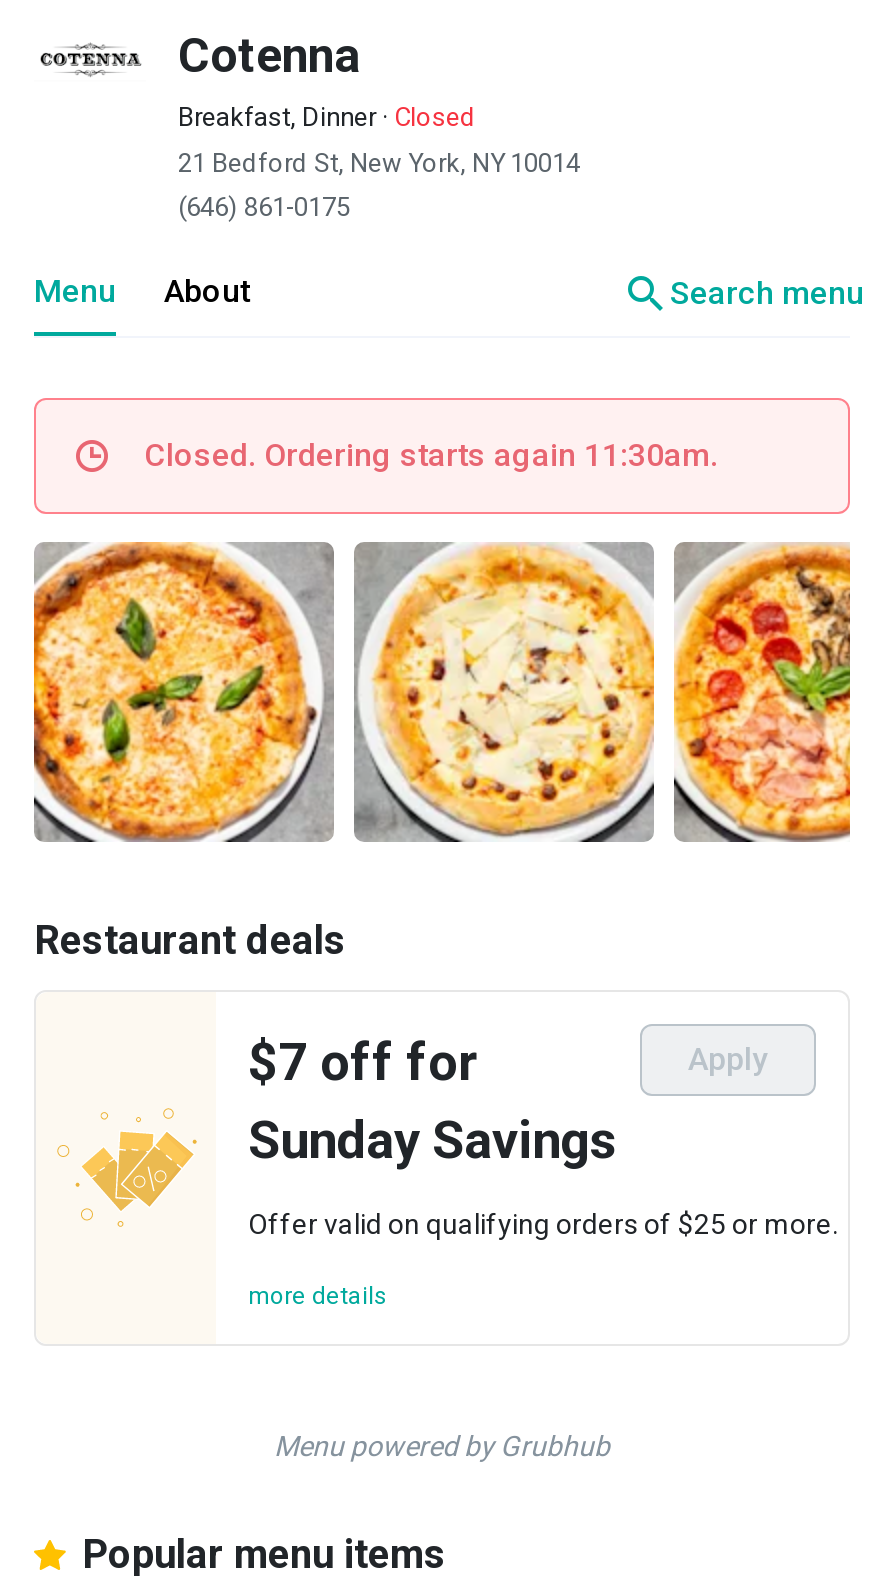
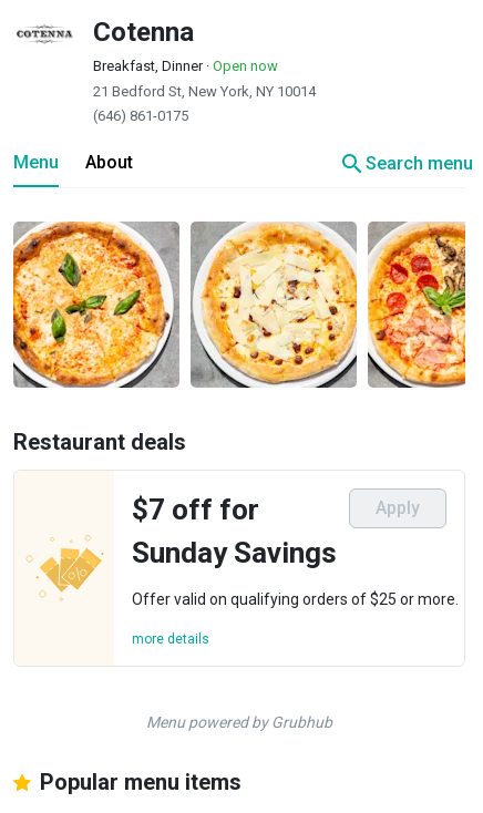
- Breakfast, Dinner · Closed
+ Breakfast, Dinner · Open now

- Closed. Ordering starts again 11:30am.
